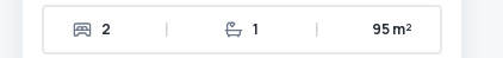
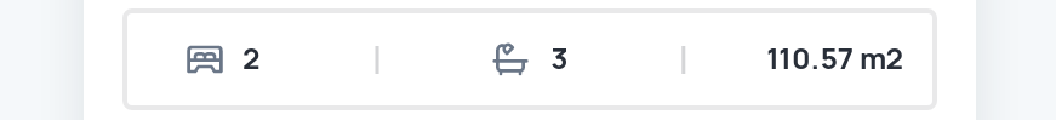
- 1
+ 3

- 95 m²
+ 110.57 m2
